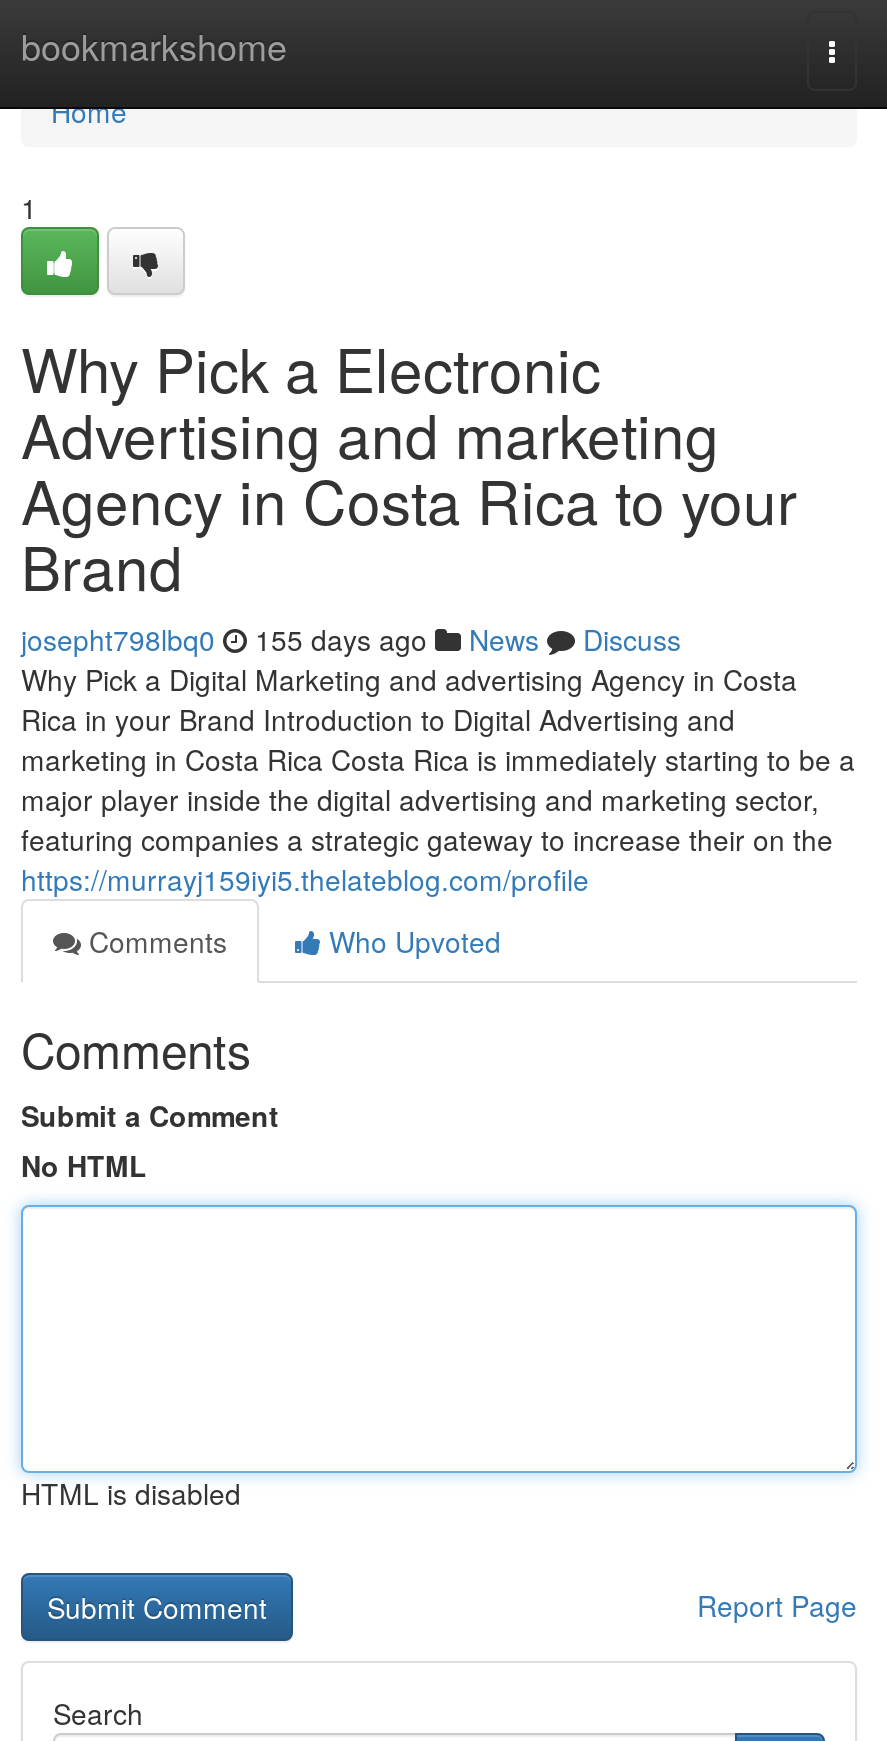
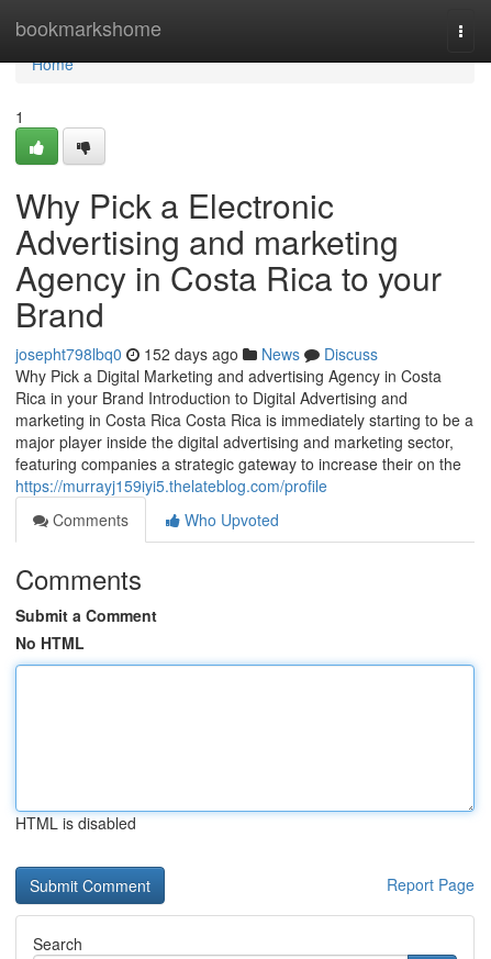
- josepht798lbq0 155 days ago News Discuss
+ josepht798lbq0 152 days ago News Discuss
